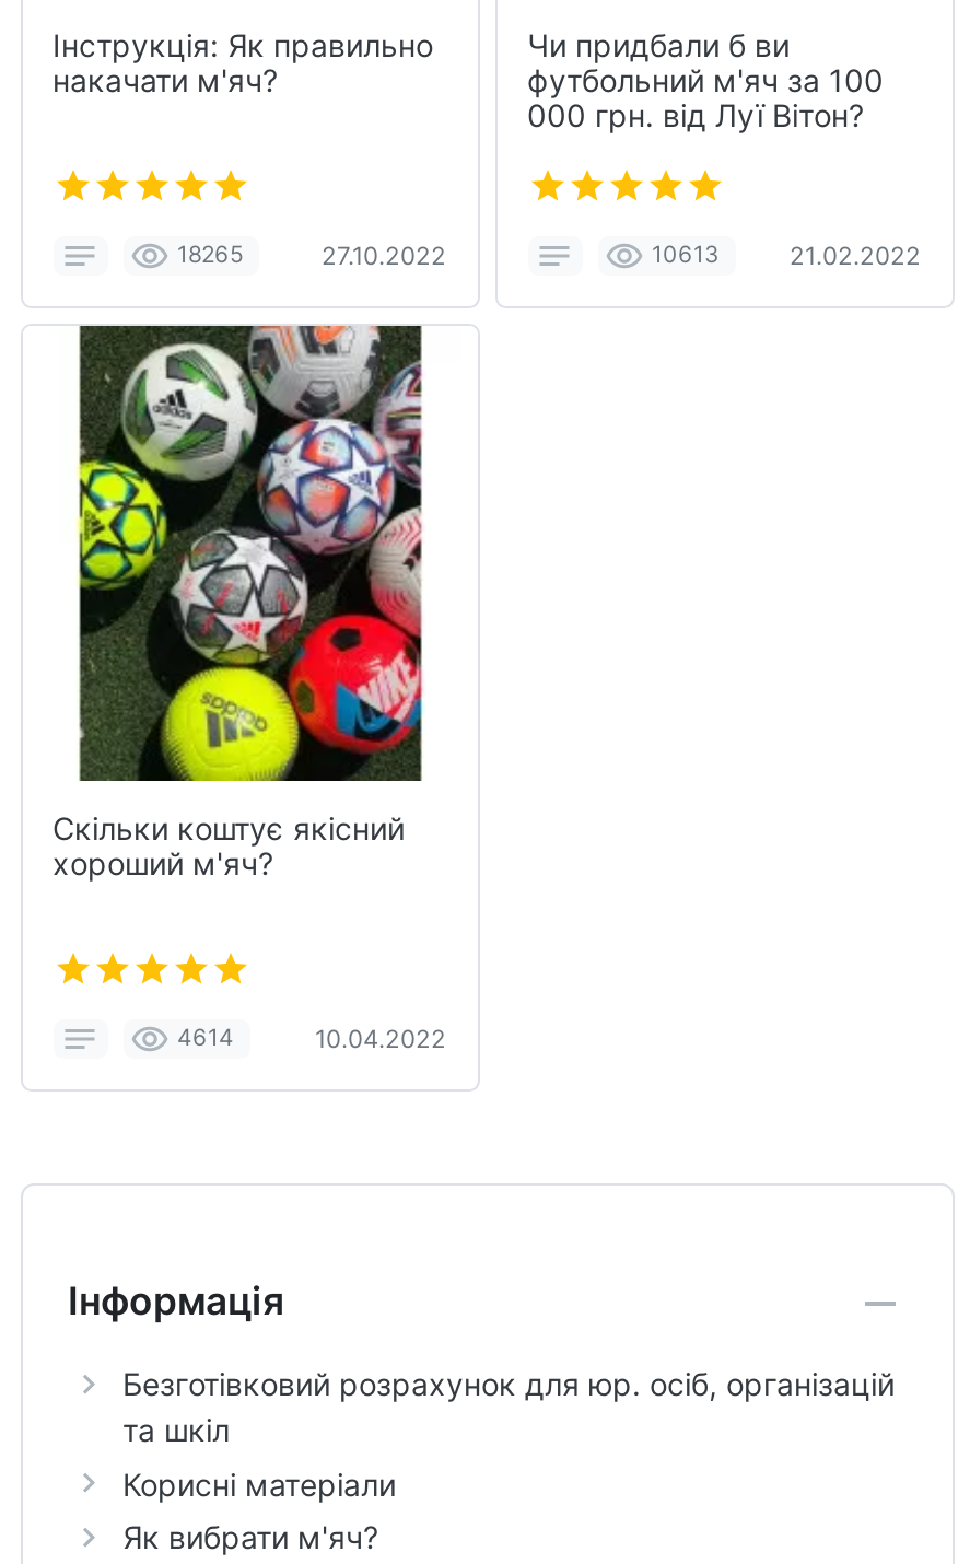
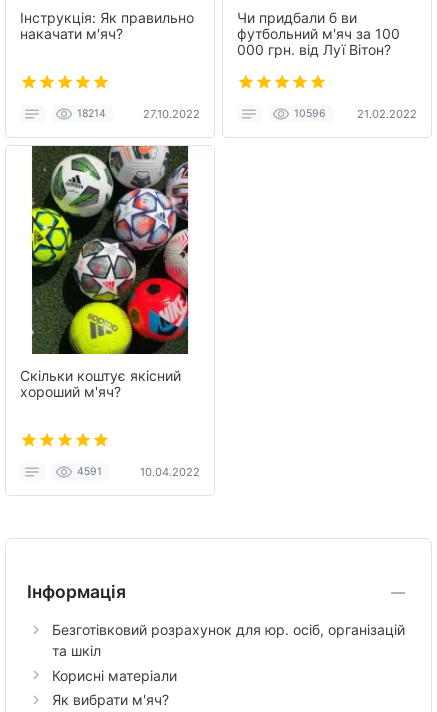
- 18265
+ 18214

- 10613
+ 10596

- 4614
+ 4591
